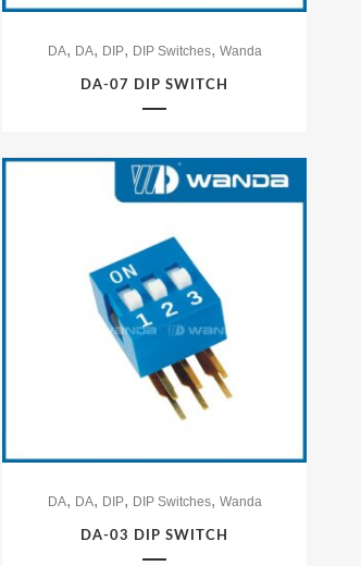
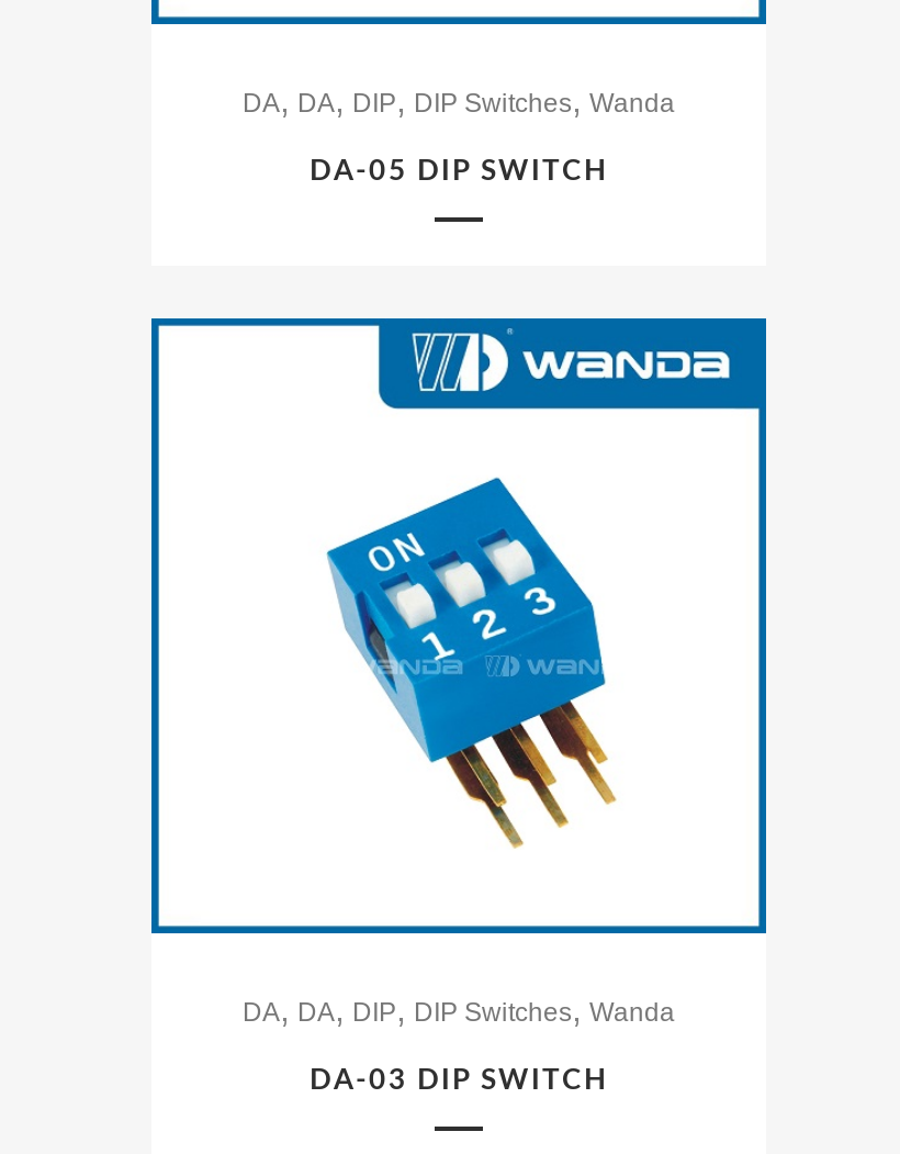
- DA-07 DIP SWITCH
+ DA-05 DIP SWITCH
